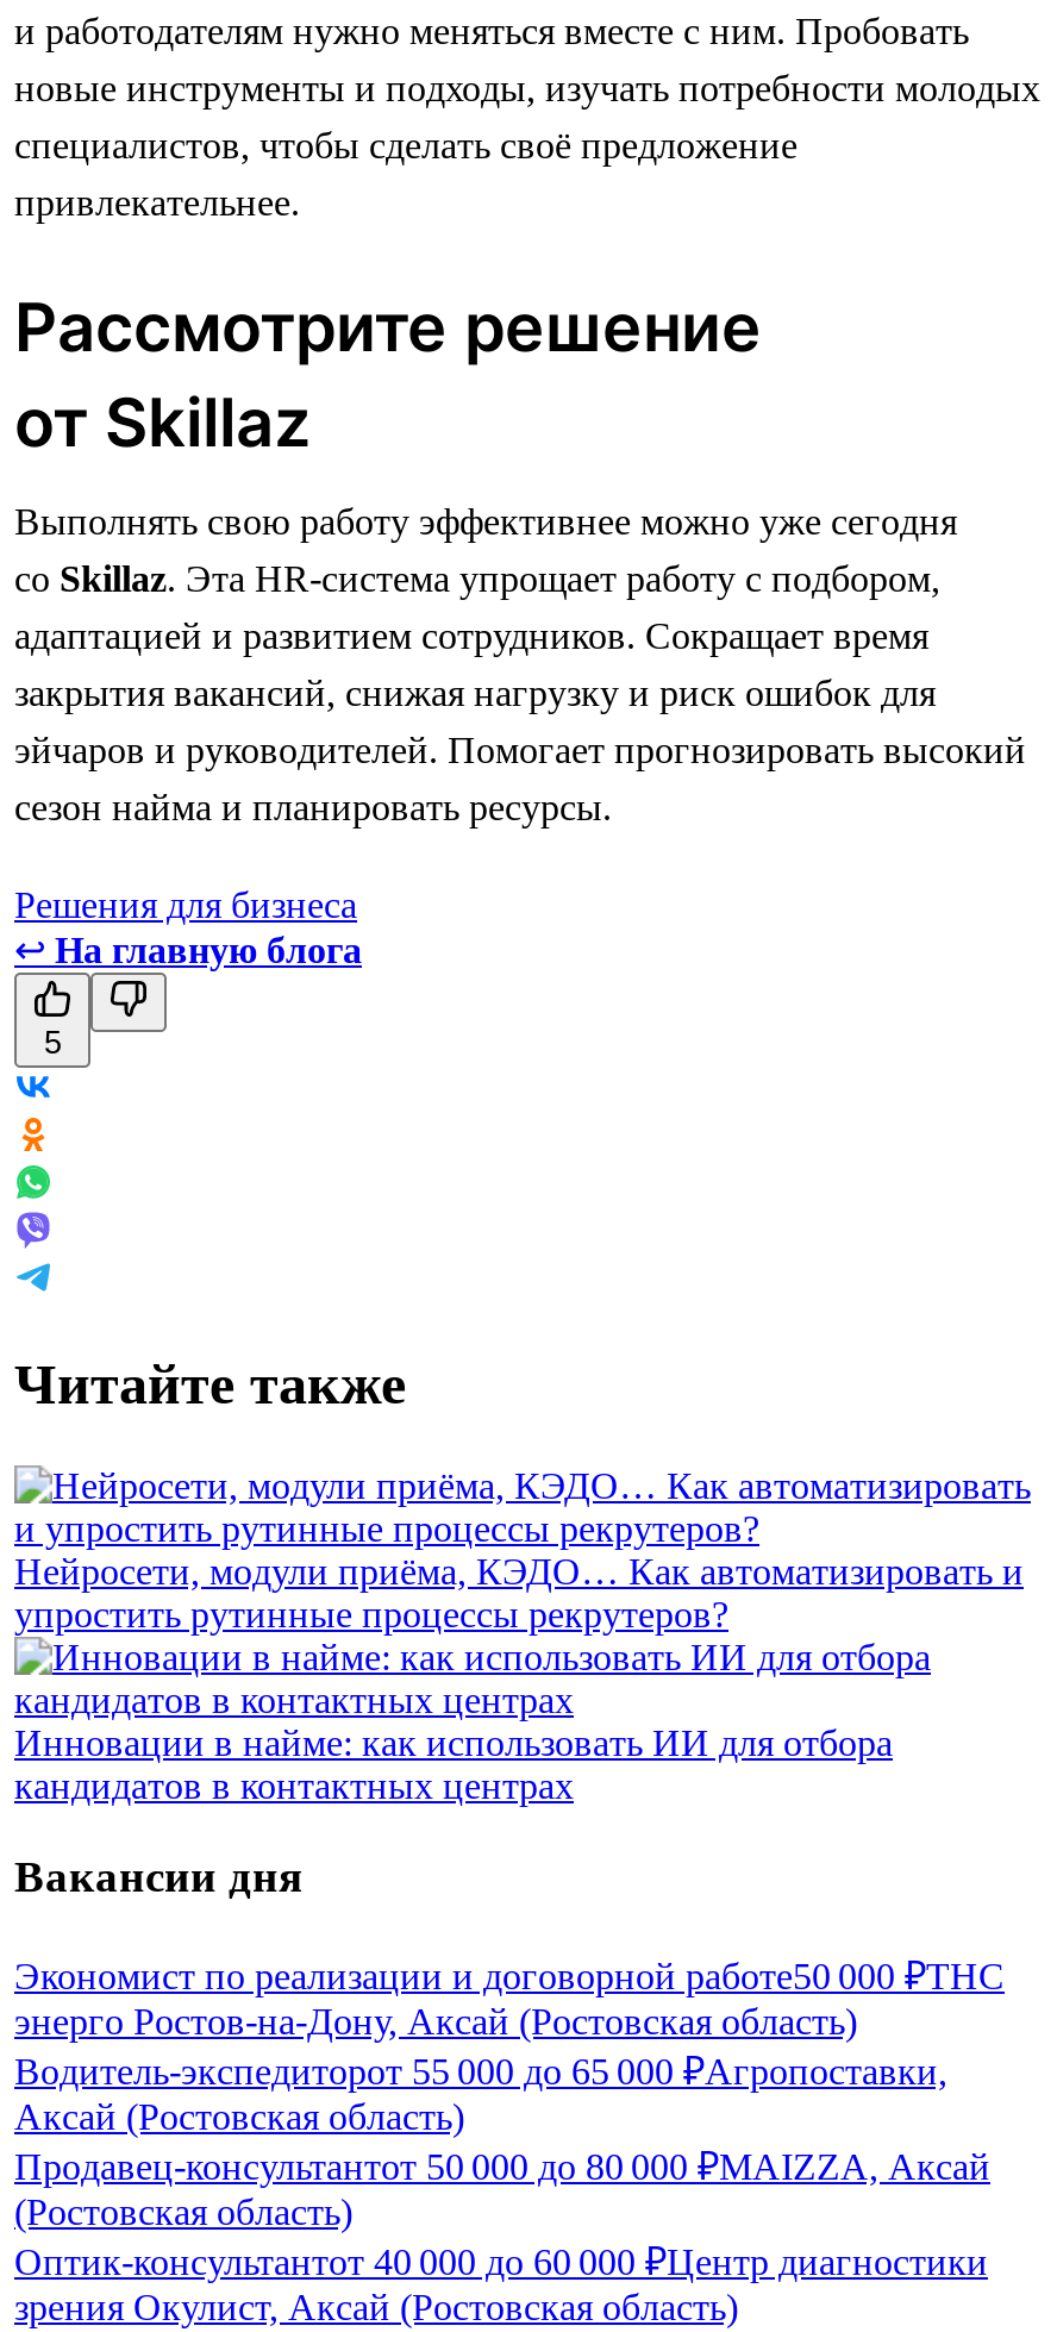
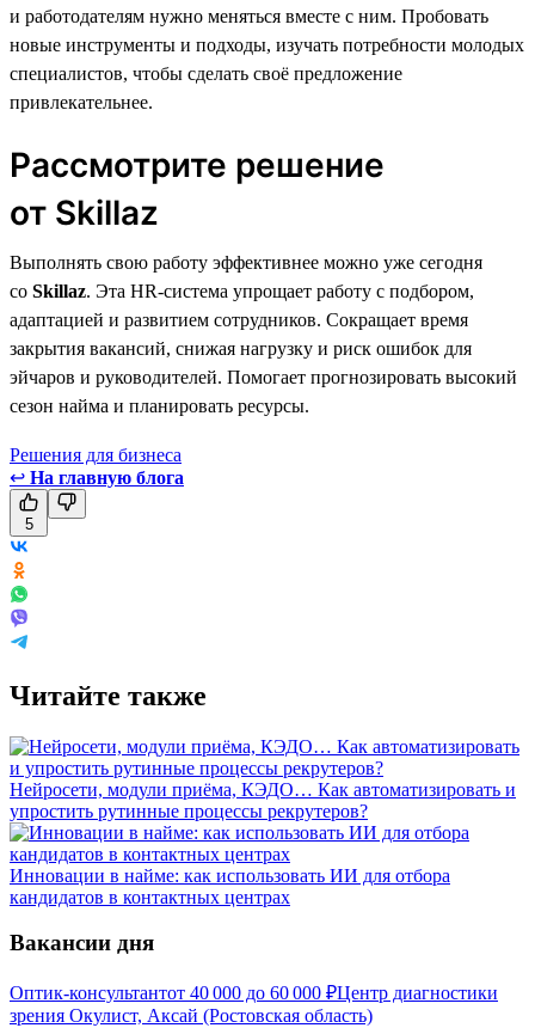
- Экономист по реализации и договорной работе50 000 ₽ТНС
- энерго Ростов-на-Дону, Аксай (Ростовская область)
- Водитель-экспедиторот 55 000 до 65 000 ₽Агропоставки,
- Аксай (Ростовская область)
- Продавец-консультантот 50 000 до 80 000 ₽MAIZZA, Аксай
- (Ростовская область)
